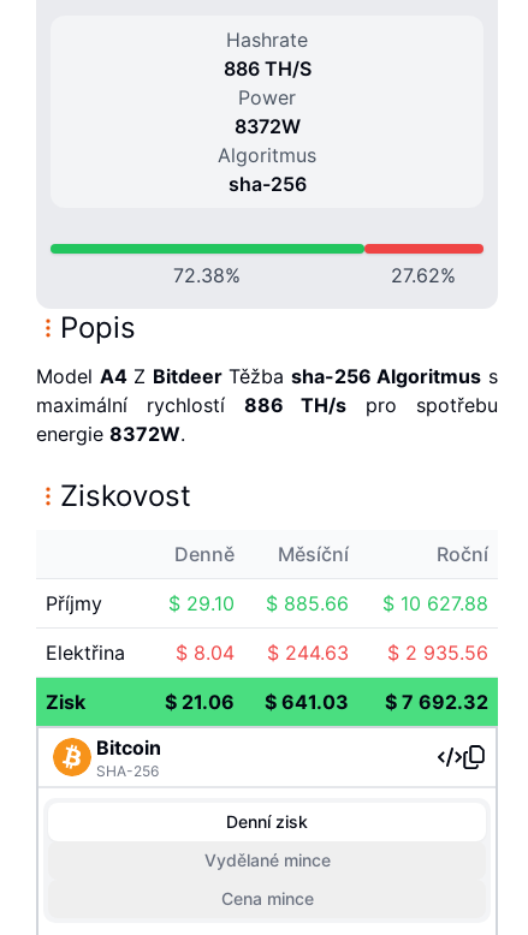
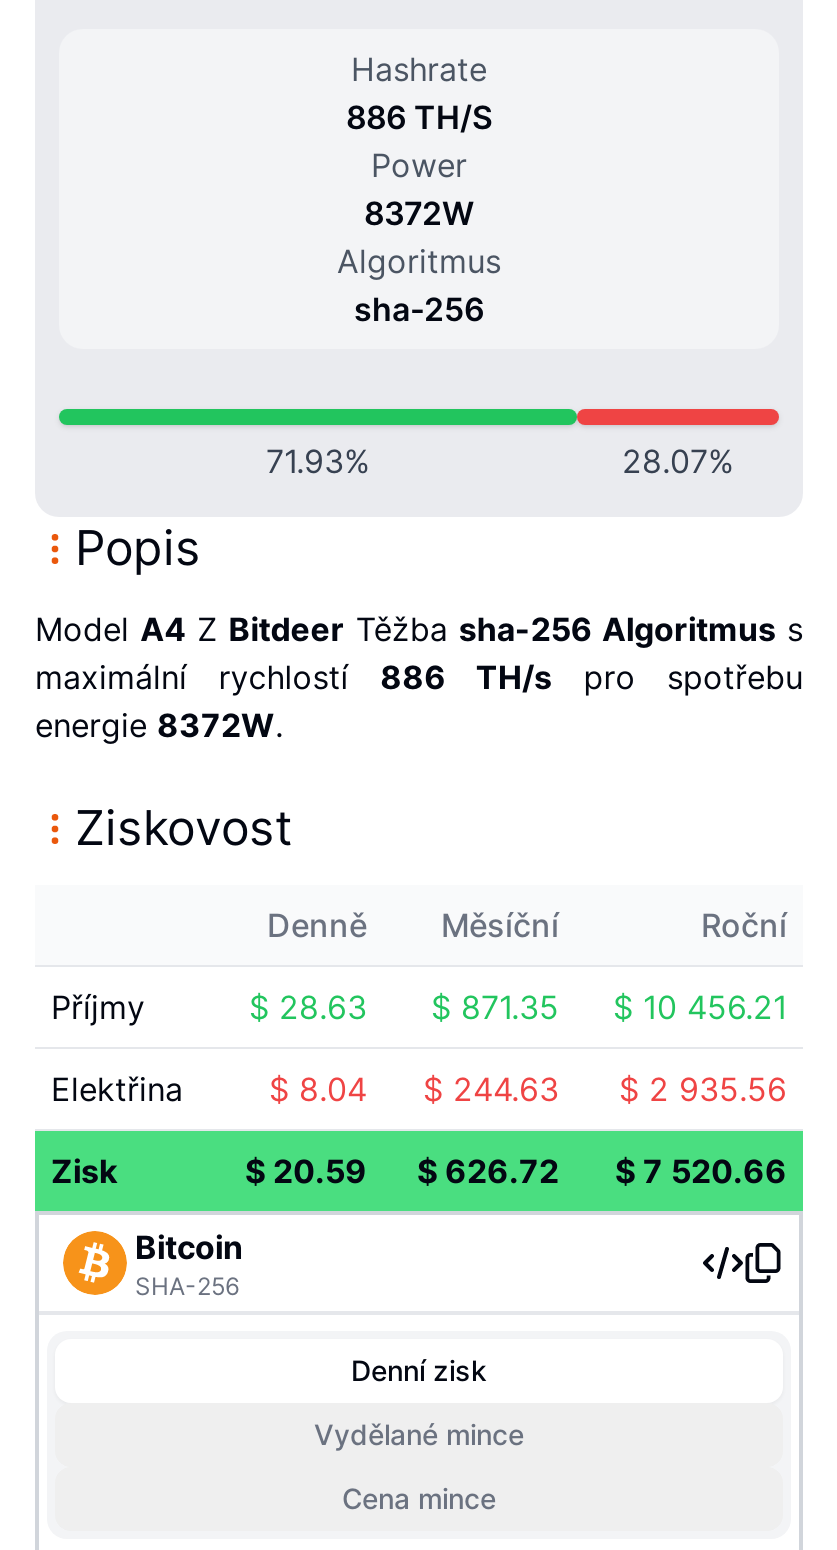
- 72.38%
+ 71.93%

- 27.62%
+ 28.07%

- $ 29.10
+ $ 28.63

- $ 885.66
+ $ 871.35

- $ 10 627.88
+ $ 10 456.21

- $ 21.06
+ $ 20.59

- $ 641.03
+ $ 626.72

- $ 7 692.32
+ $ 7 520.66
